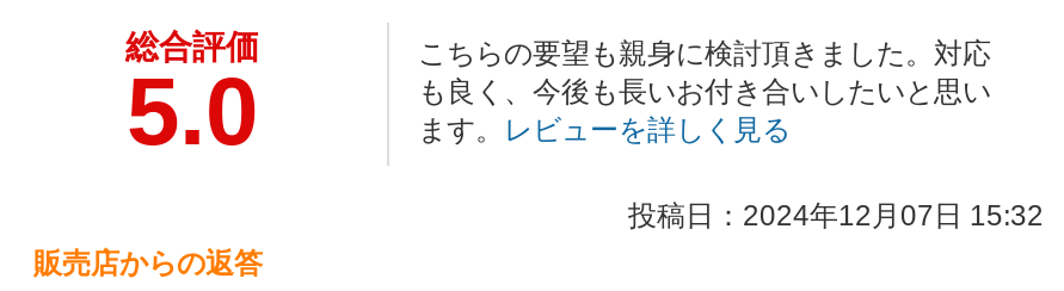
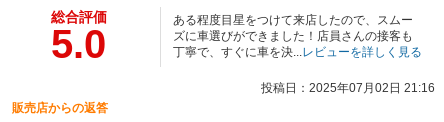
- こちらの要望も親身に検討頂きました。対応
- も良く、今後も長いお付き合いしたいと思い
- ます。レビューを詳しく見る
+ ある程度目星をつけて来店したので、スムー
+ ズに車選びができました！店員さんの接客も
+ 丁寧で、すぐに車を決...レビューを詳しく見る

- 投稿日：2024年12月07日 15:32
+ 投稿日：2025年07月02日 21:16
